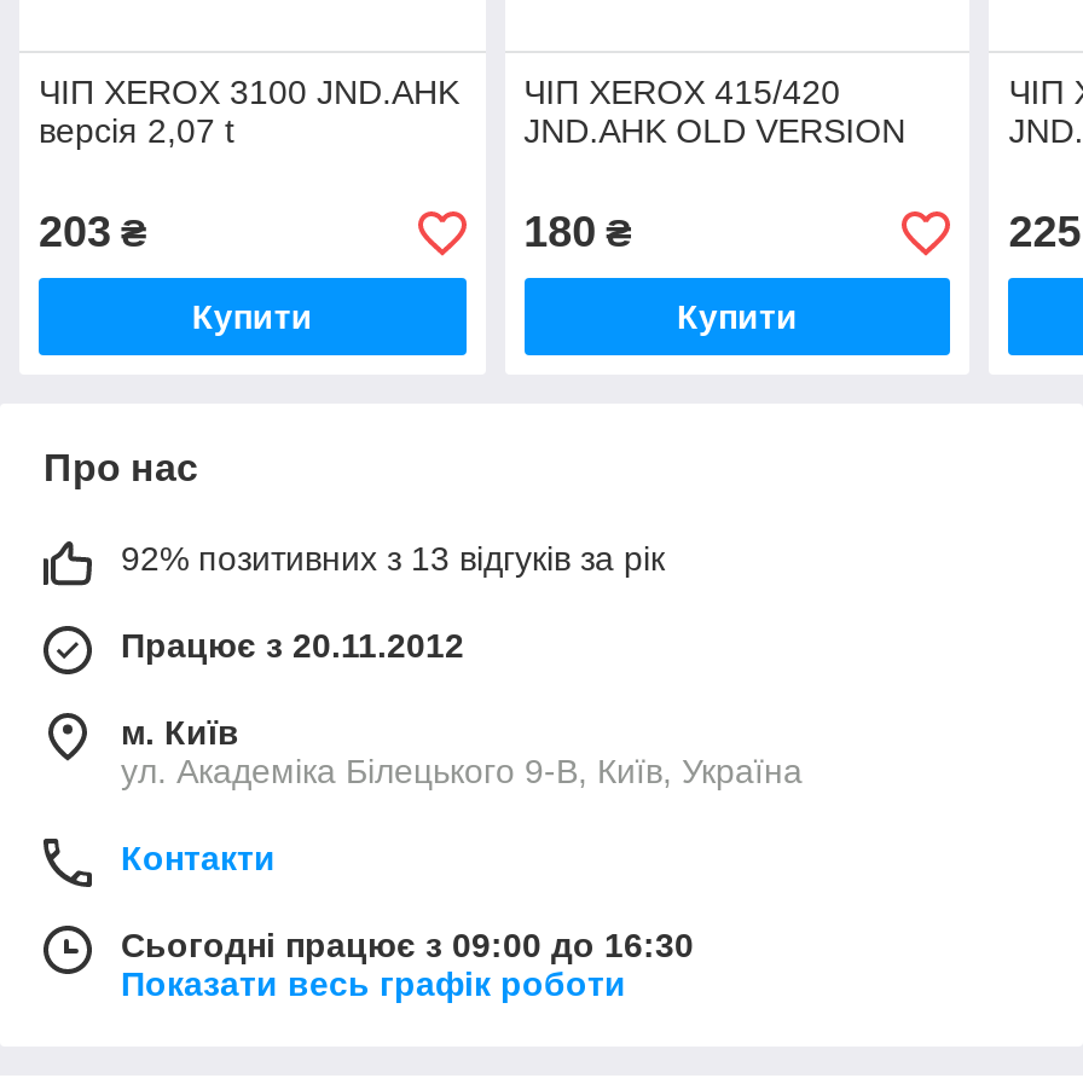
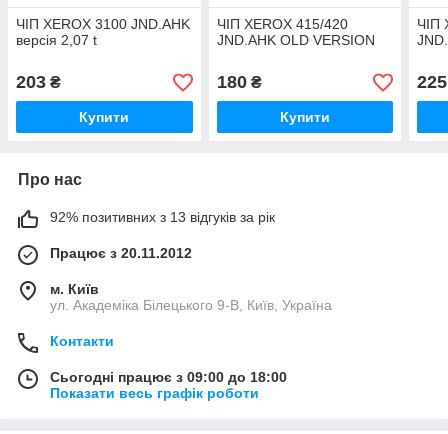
- Сьогодні працює з 09:00 до 16:30
+ Сьогодні працює з 09:00 до 18:00
